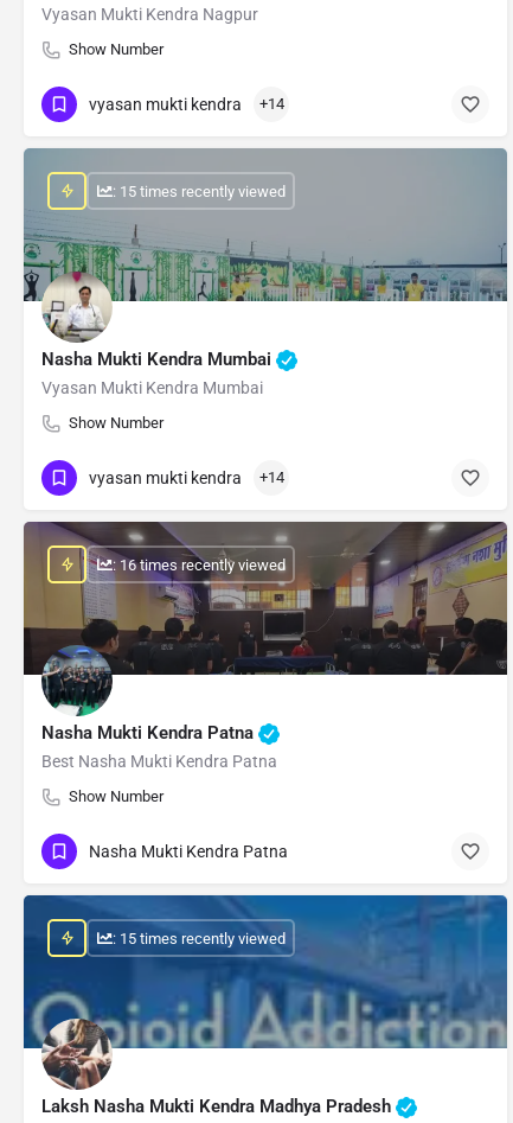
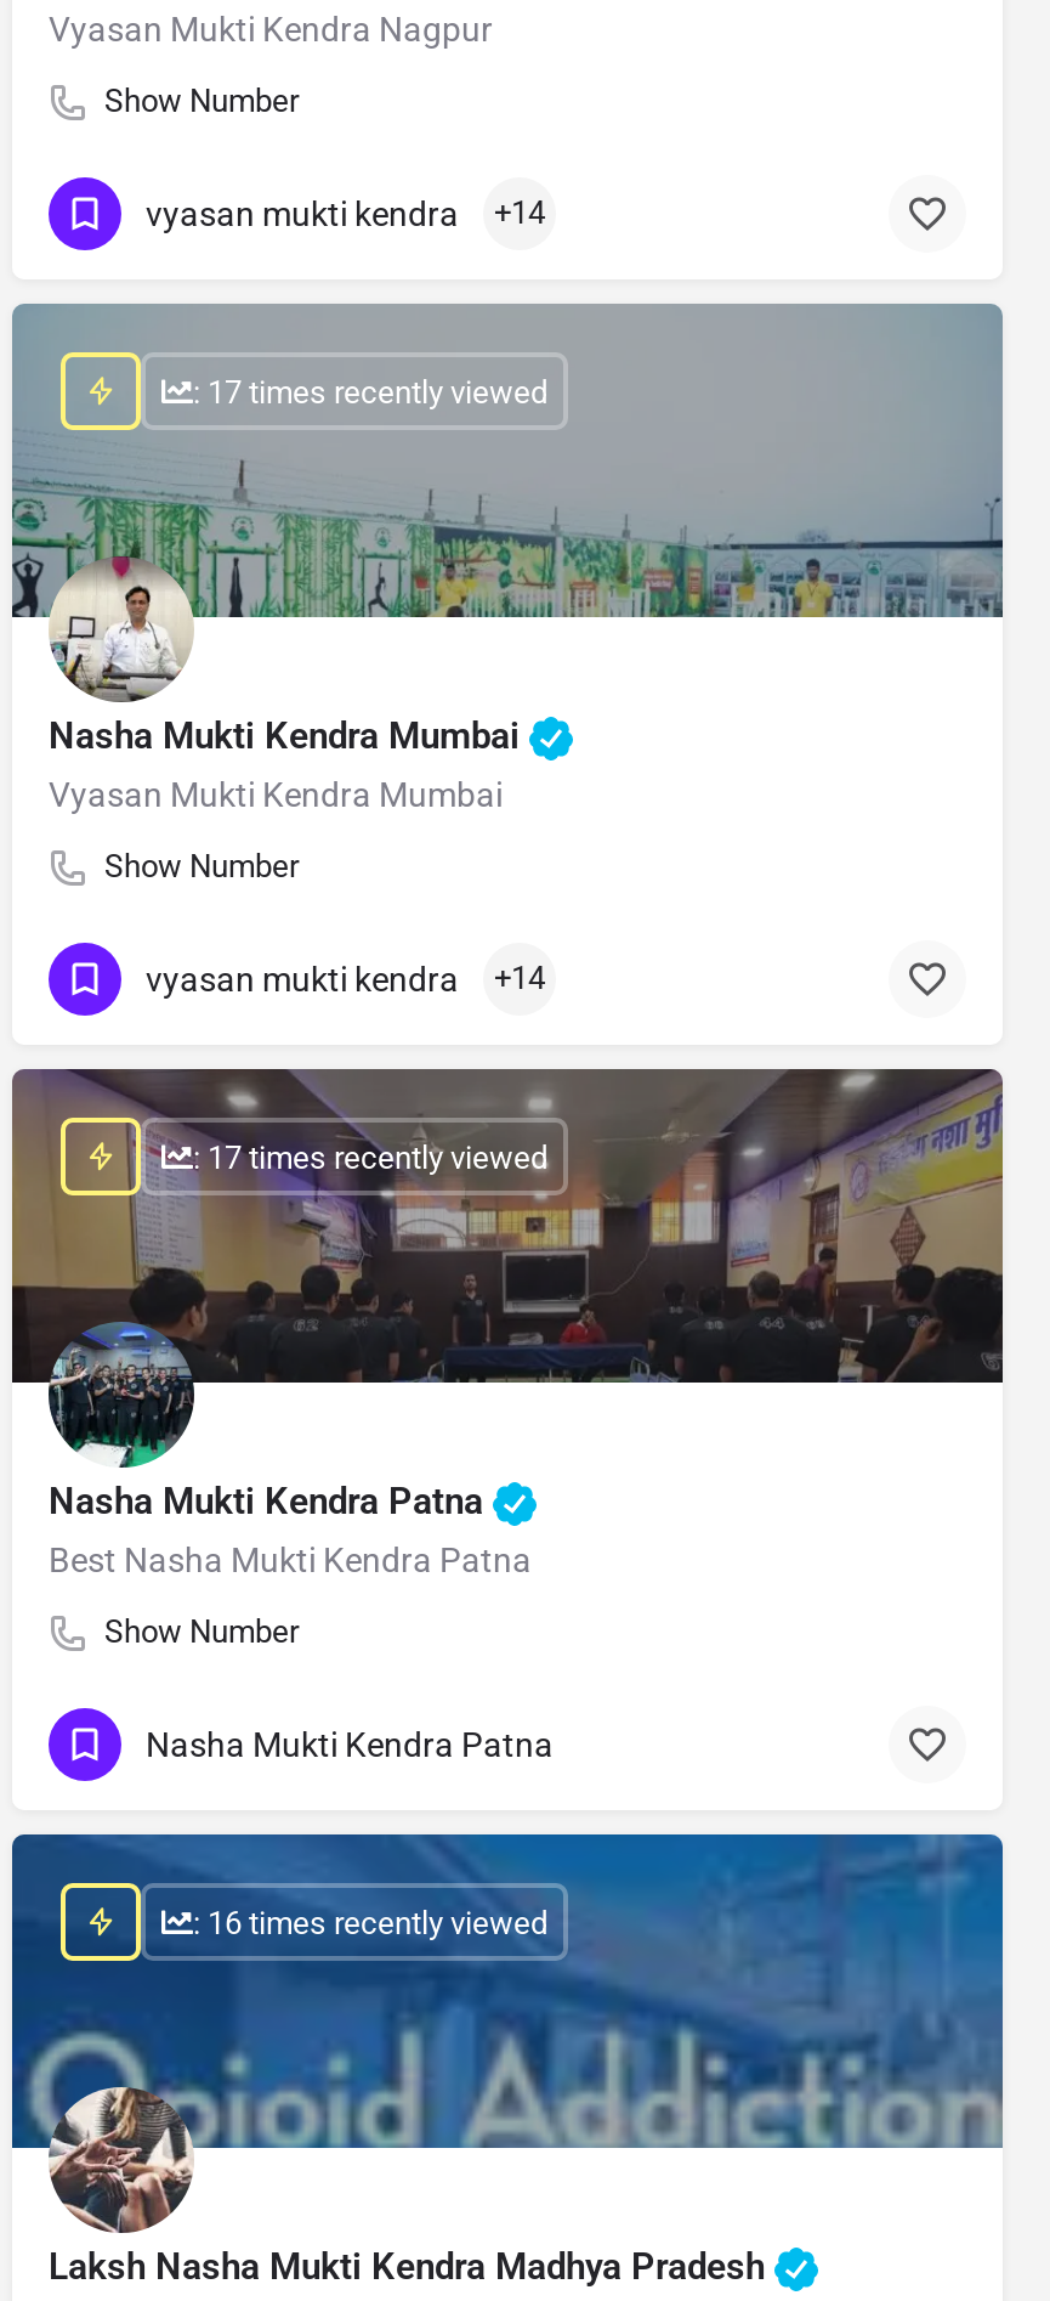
- : 15 times recently viewed
+ : 17 times recently viewed

+ : 17 times recently viewed

moved down: : 16 times recently viewed

- : 15 times recently viewed
